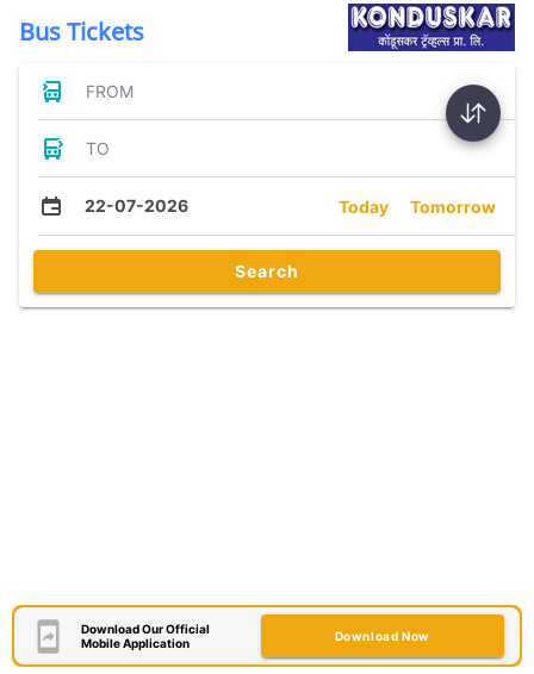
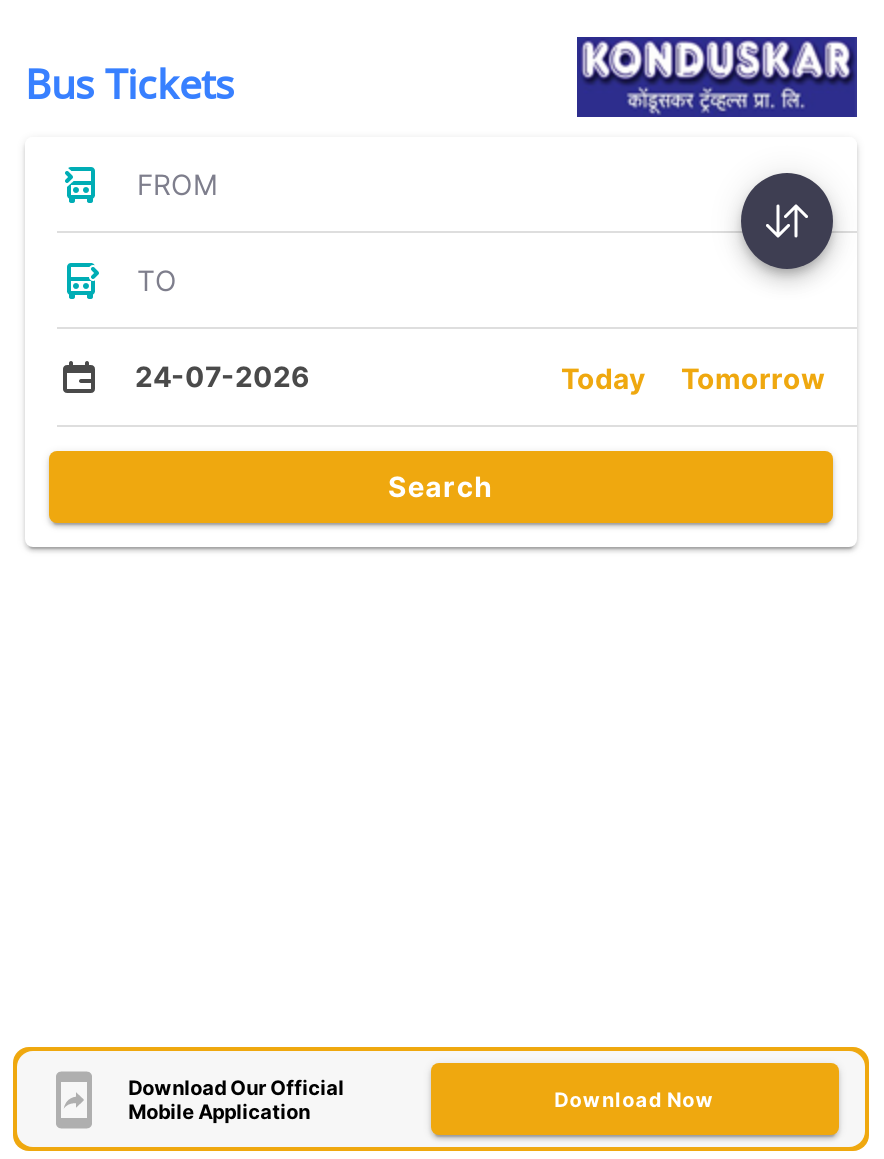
- 22-07-2026
+ 24-07-2026
